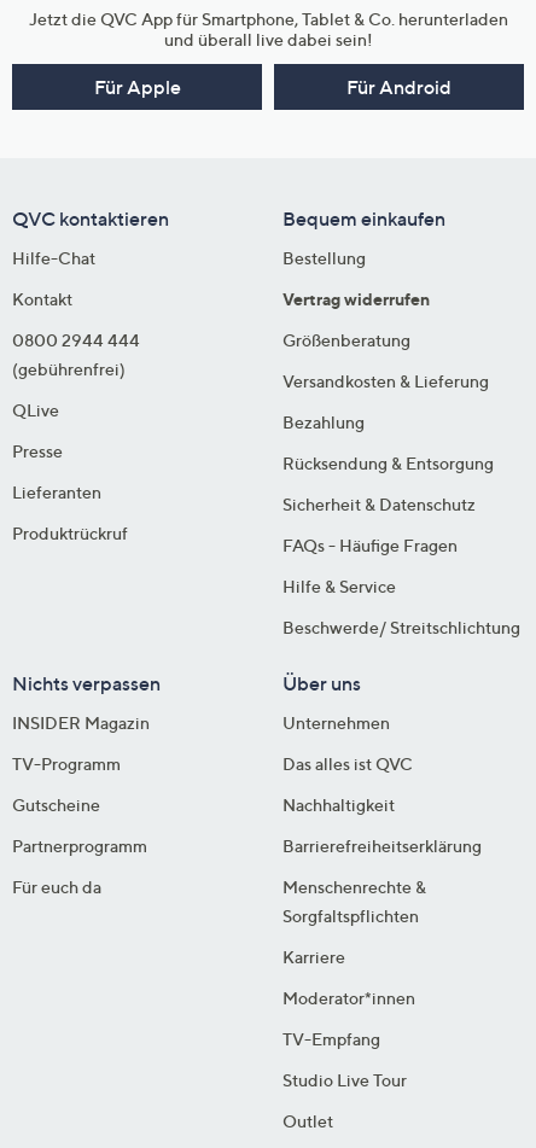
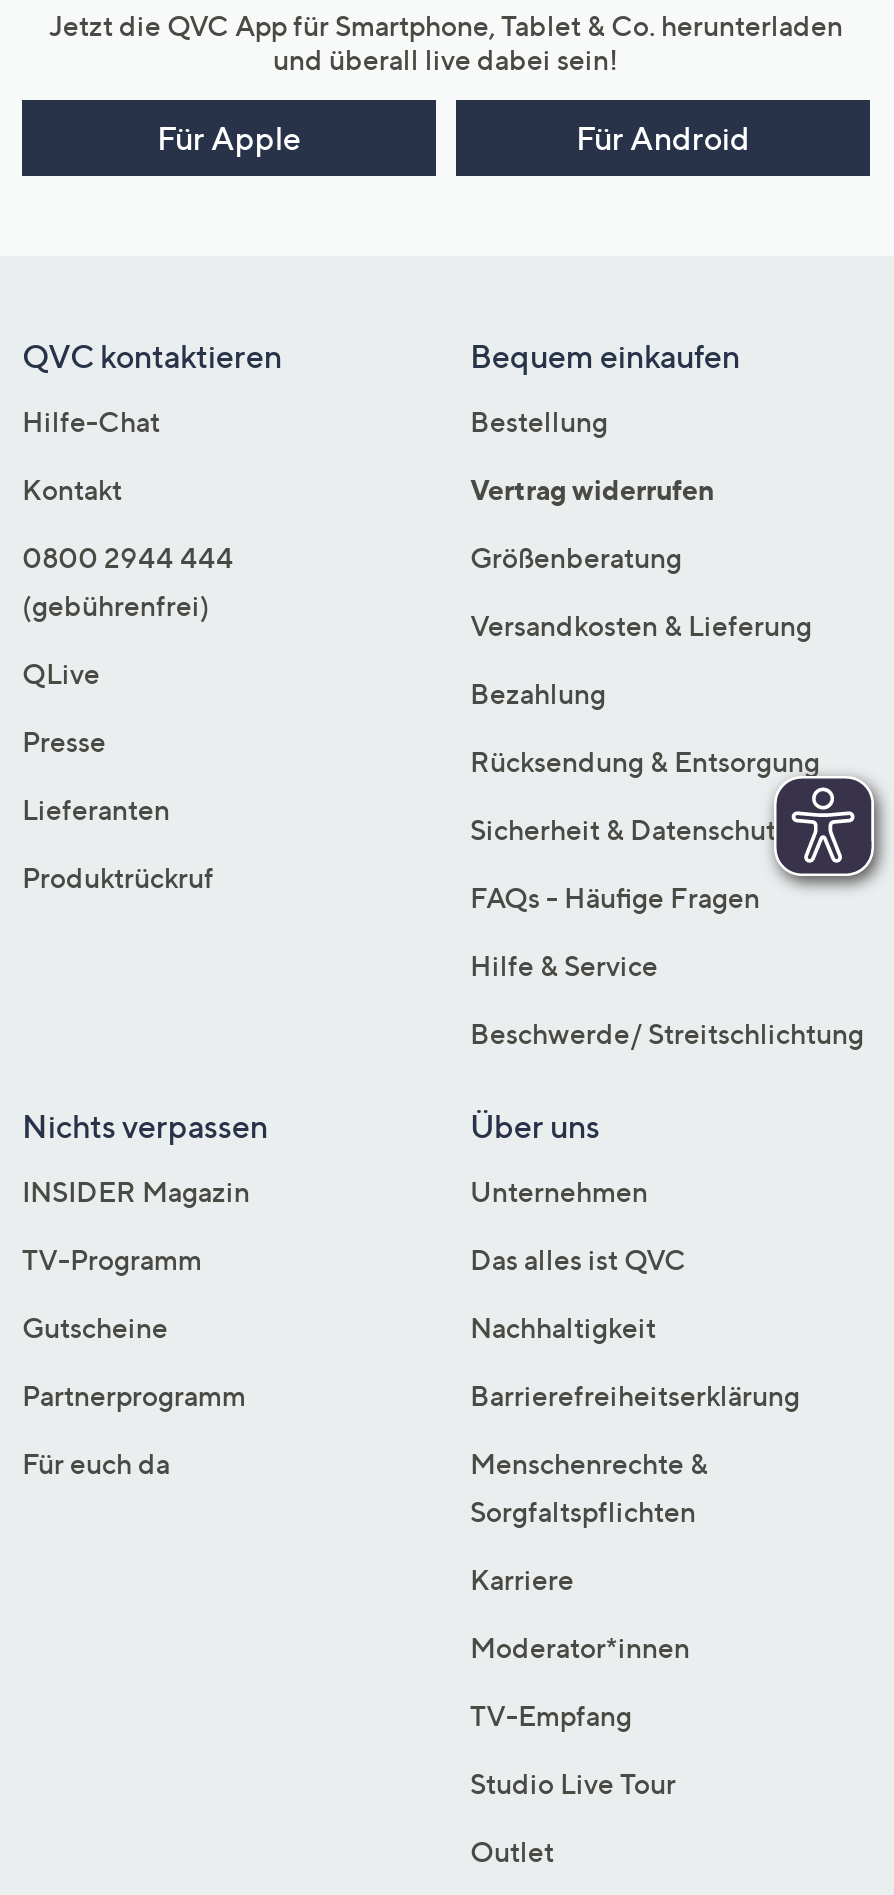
+ [image]
